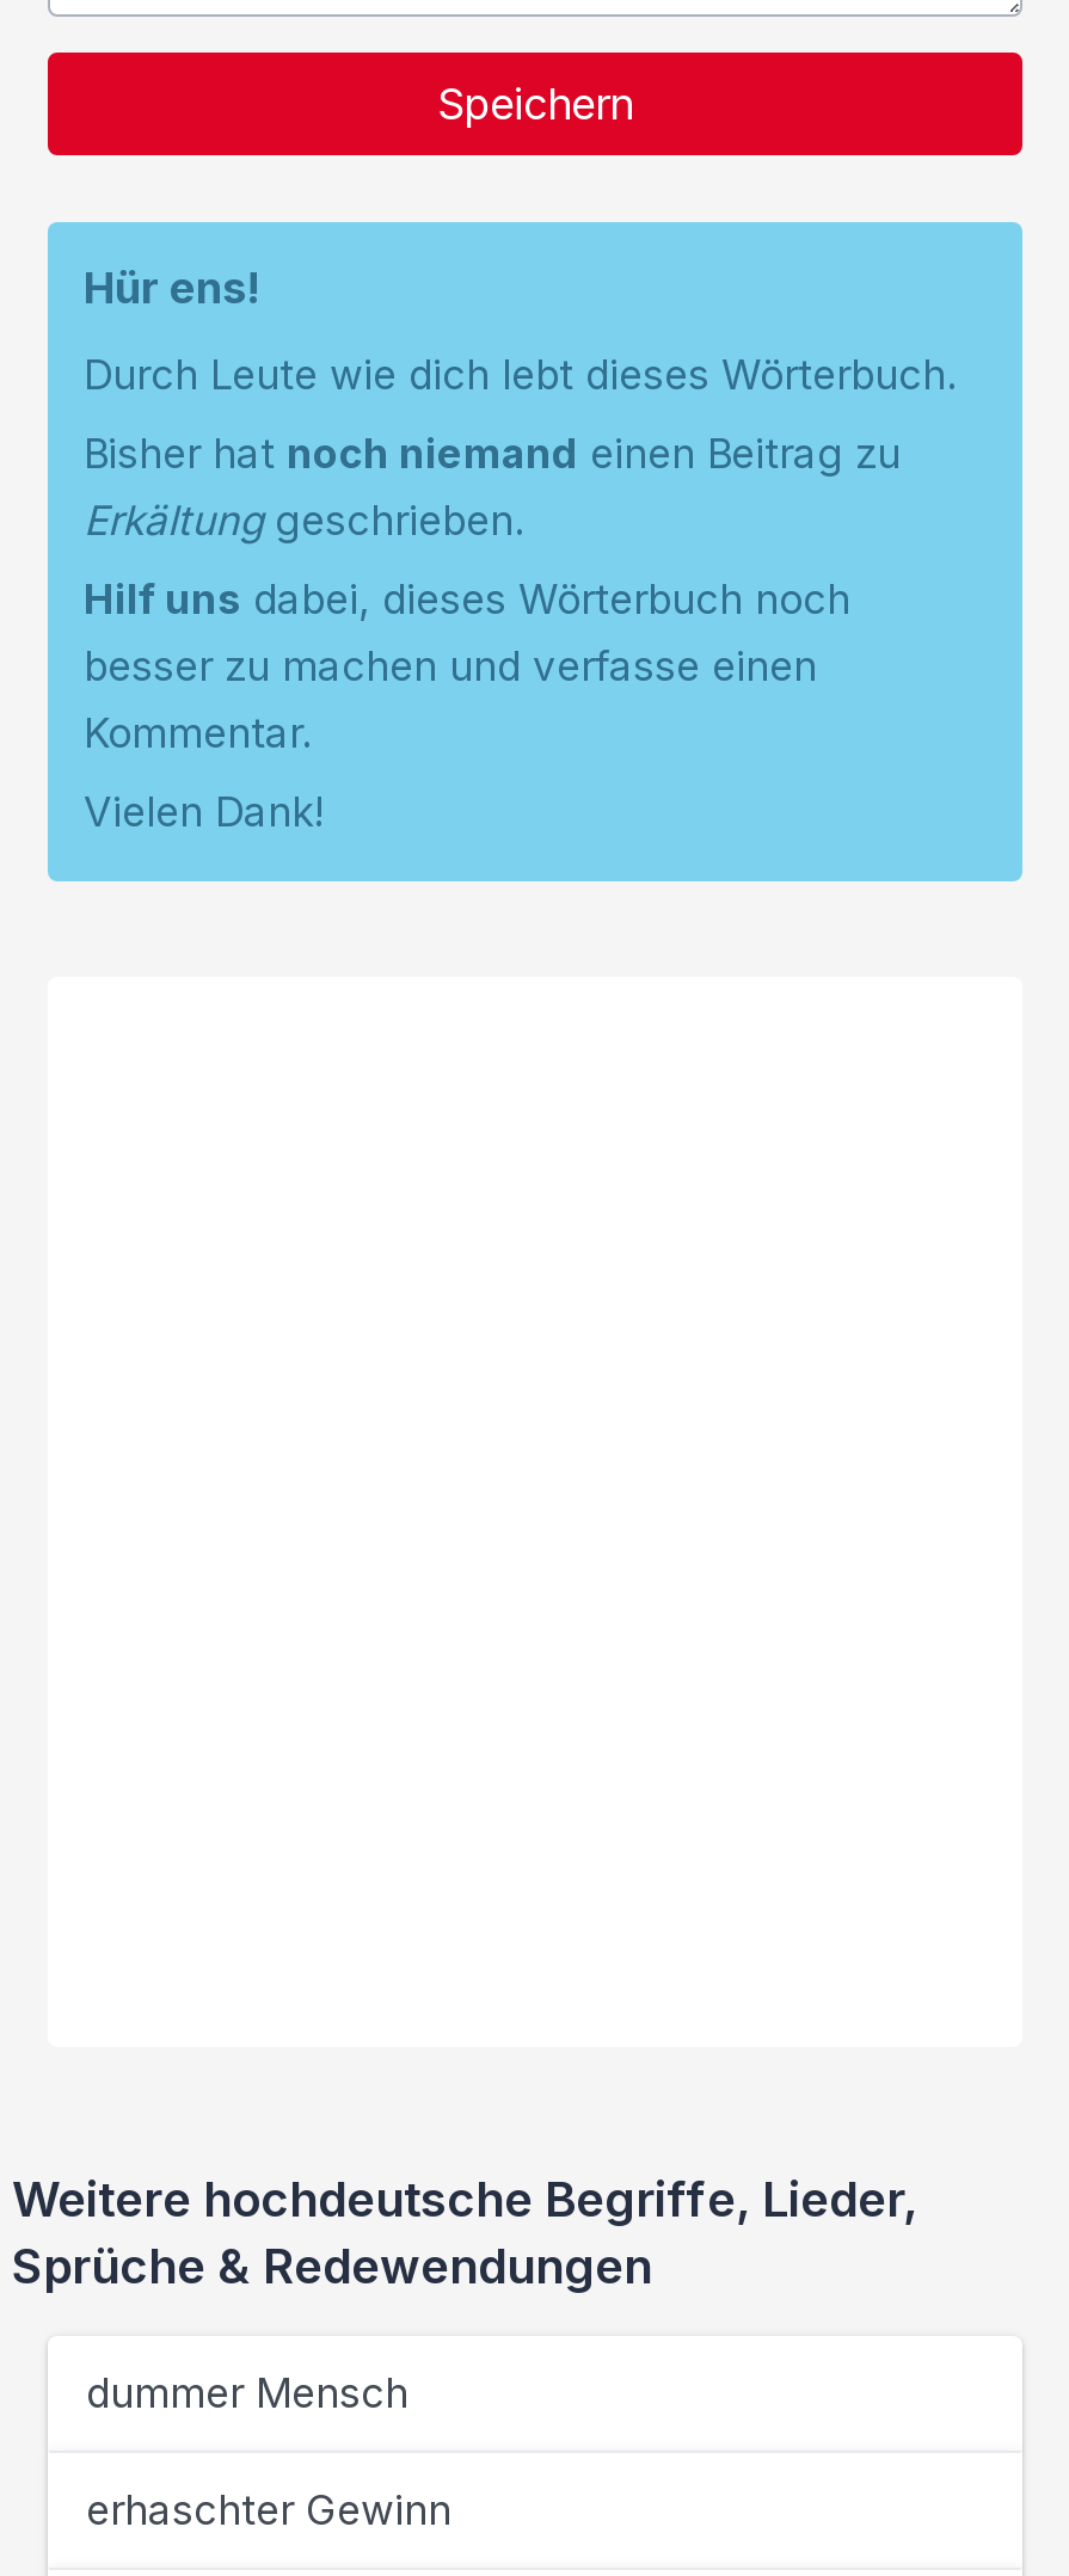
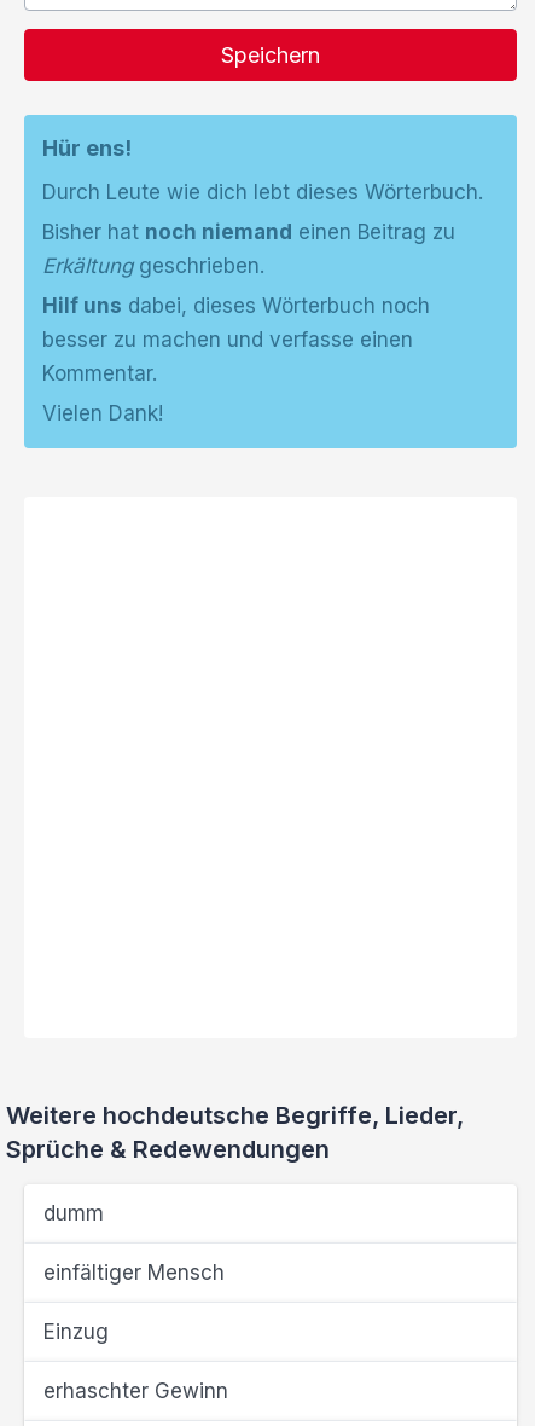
- dummer Mensch
+ dumm
+ einfältiger Mensch
+ Einzug
